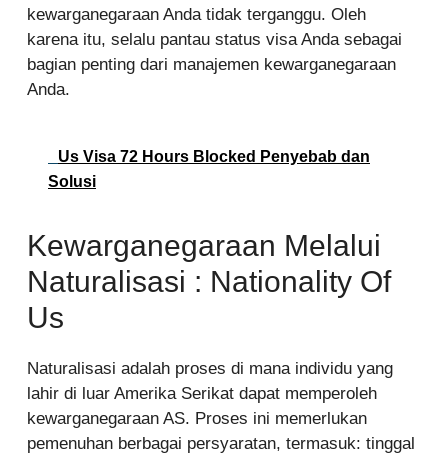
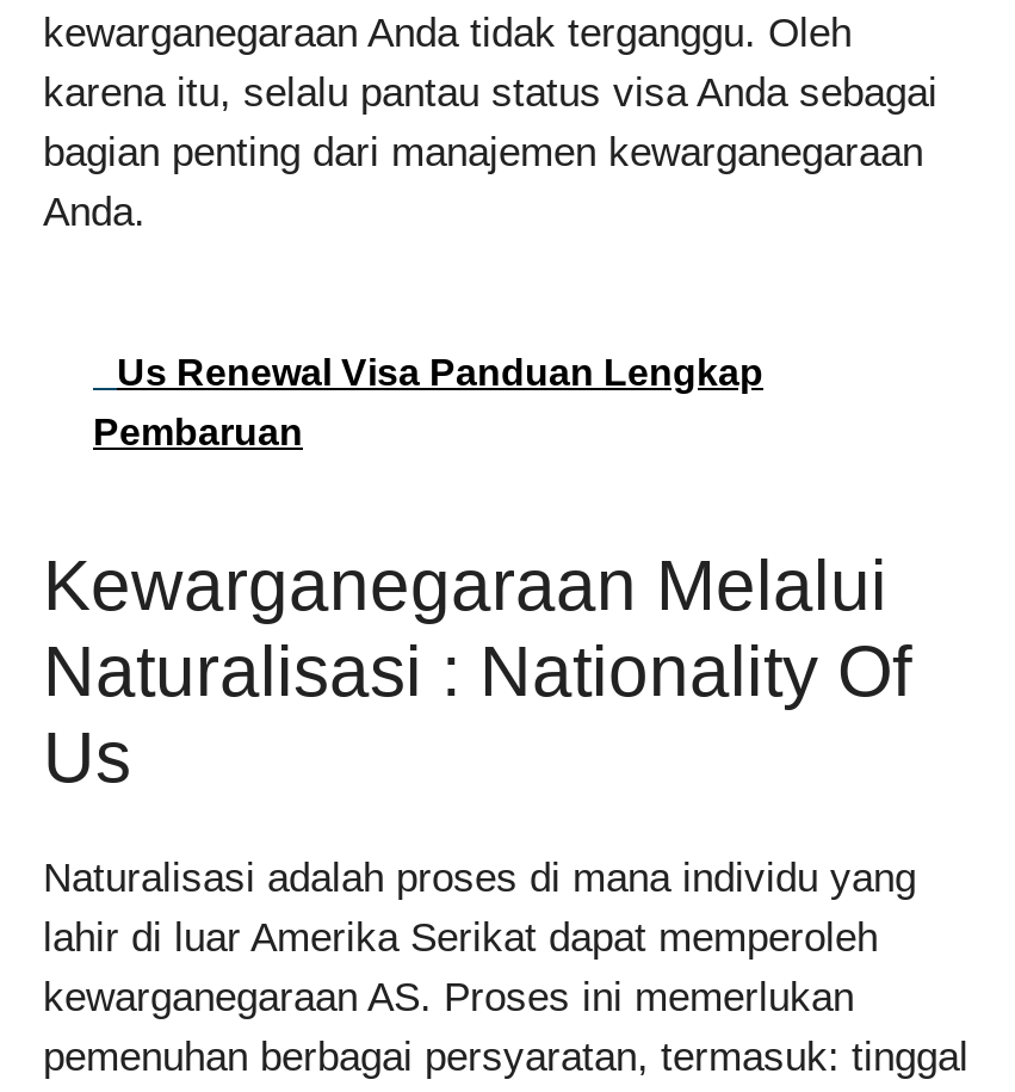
- Us Visa 72 Hours Blocked Penyebab dan
+ Us Renewal Visa Panduan Lengkap

- Solusi
+ Pembaruan
